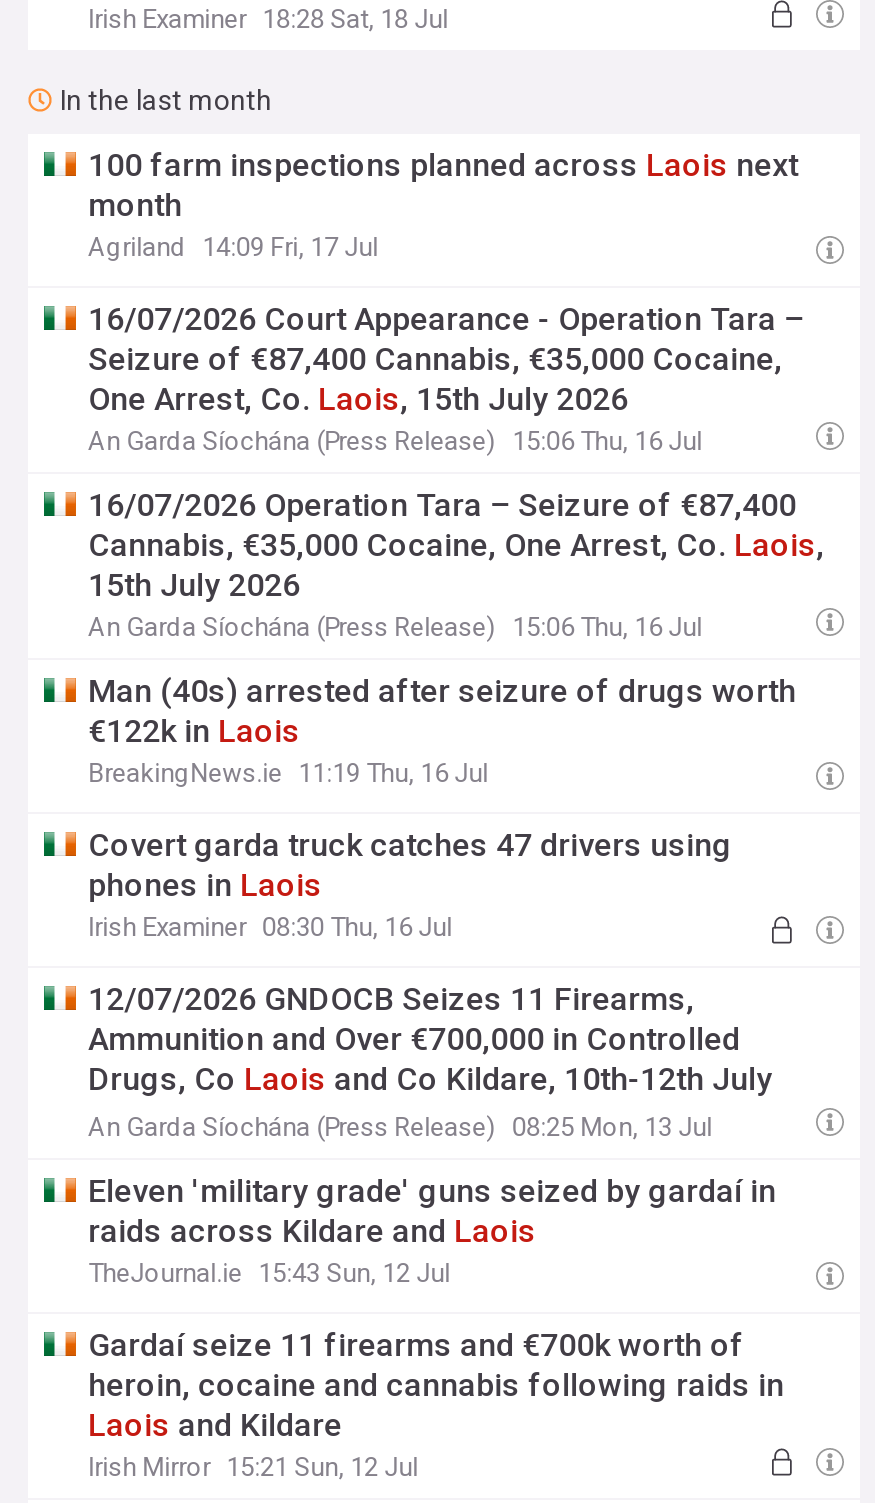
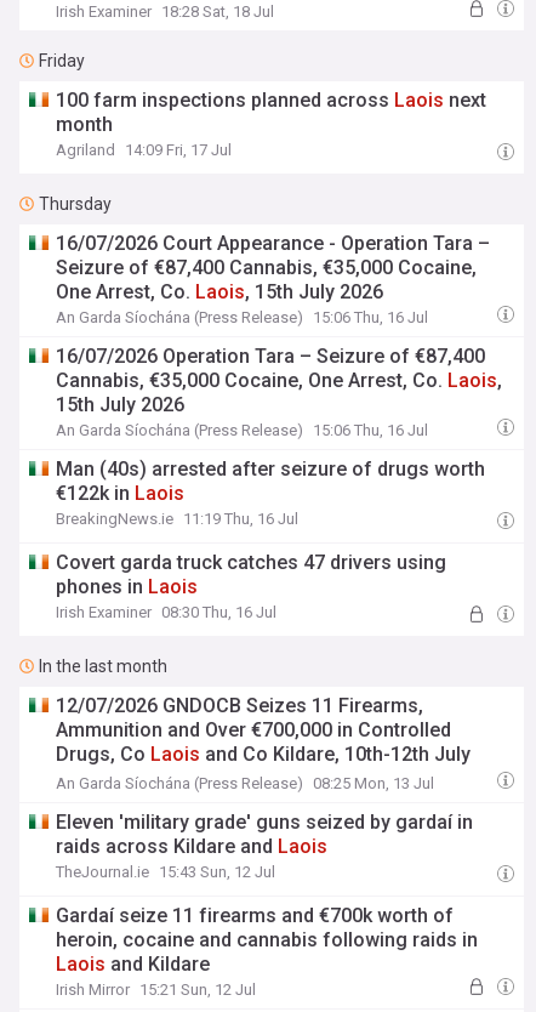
+ Friday

moved down: In the last month

+ Thursday
